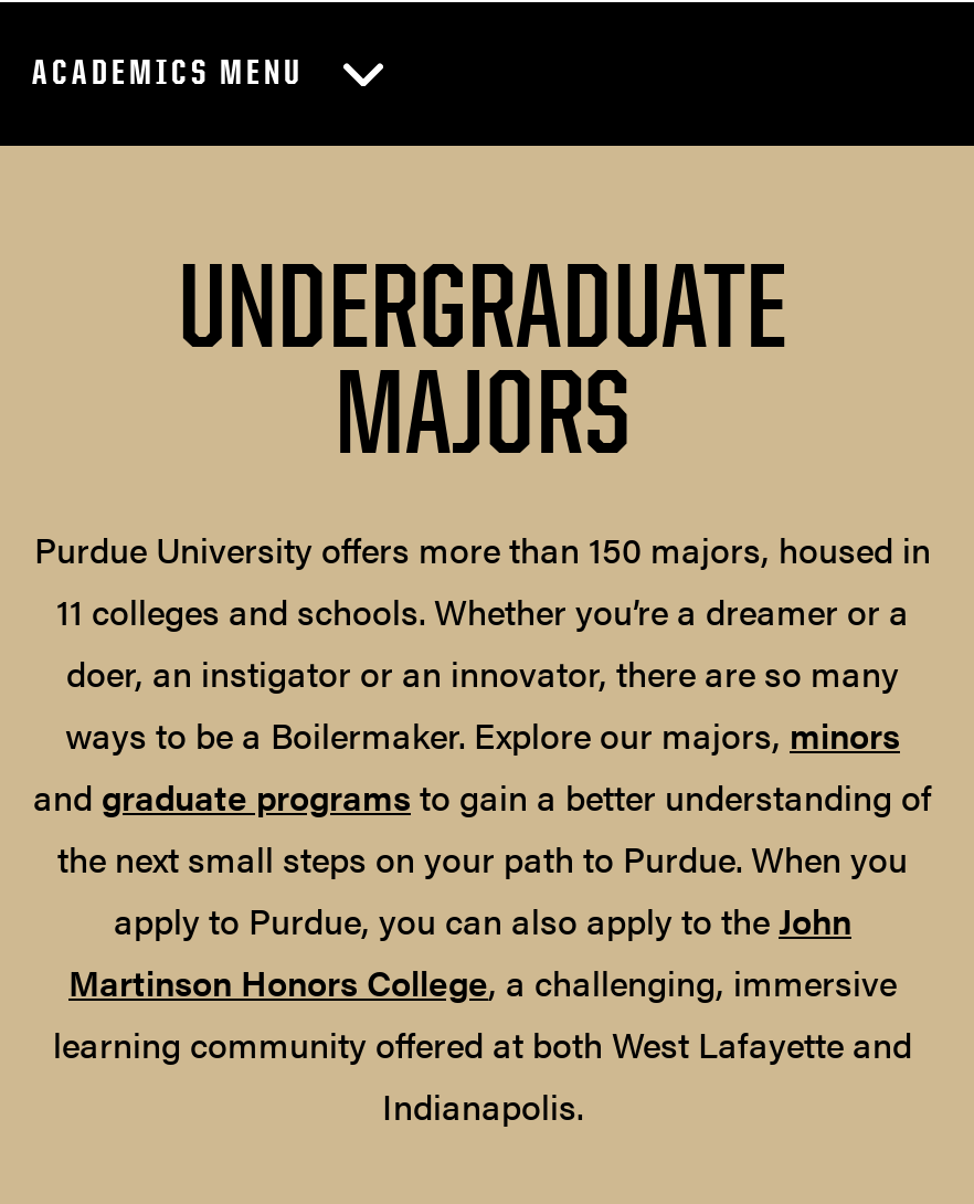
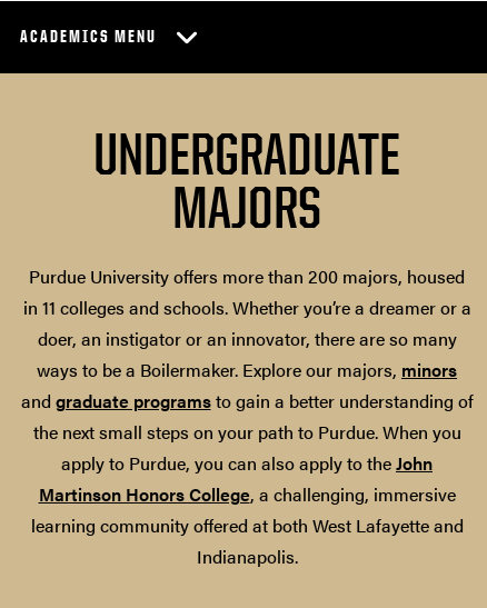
- Purdue University offers more than 150 majors, housed in
- 11 colleges and schools. Whether you’re a dreamer or a
+ Purdue University offers more than 200 majors, housed
+ in 11 colleges and schools. Whether you’re a dreamer or a
